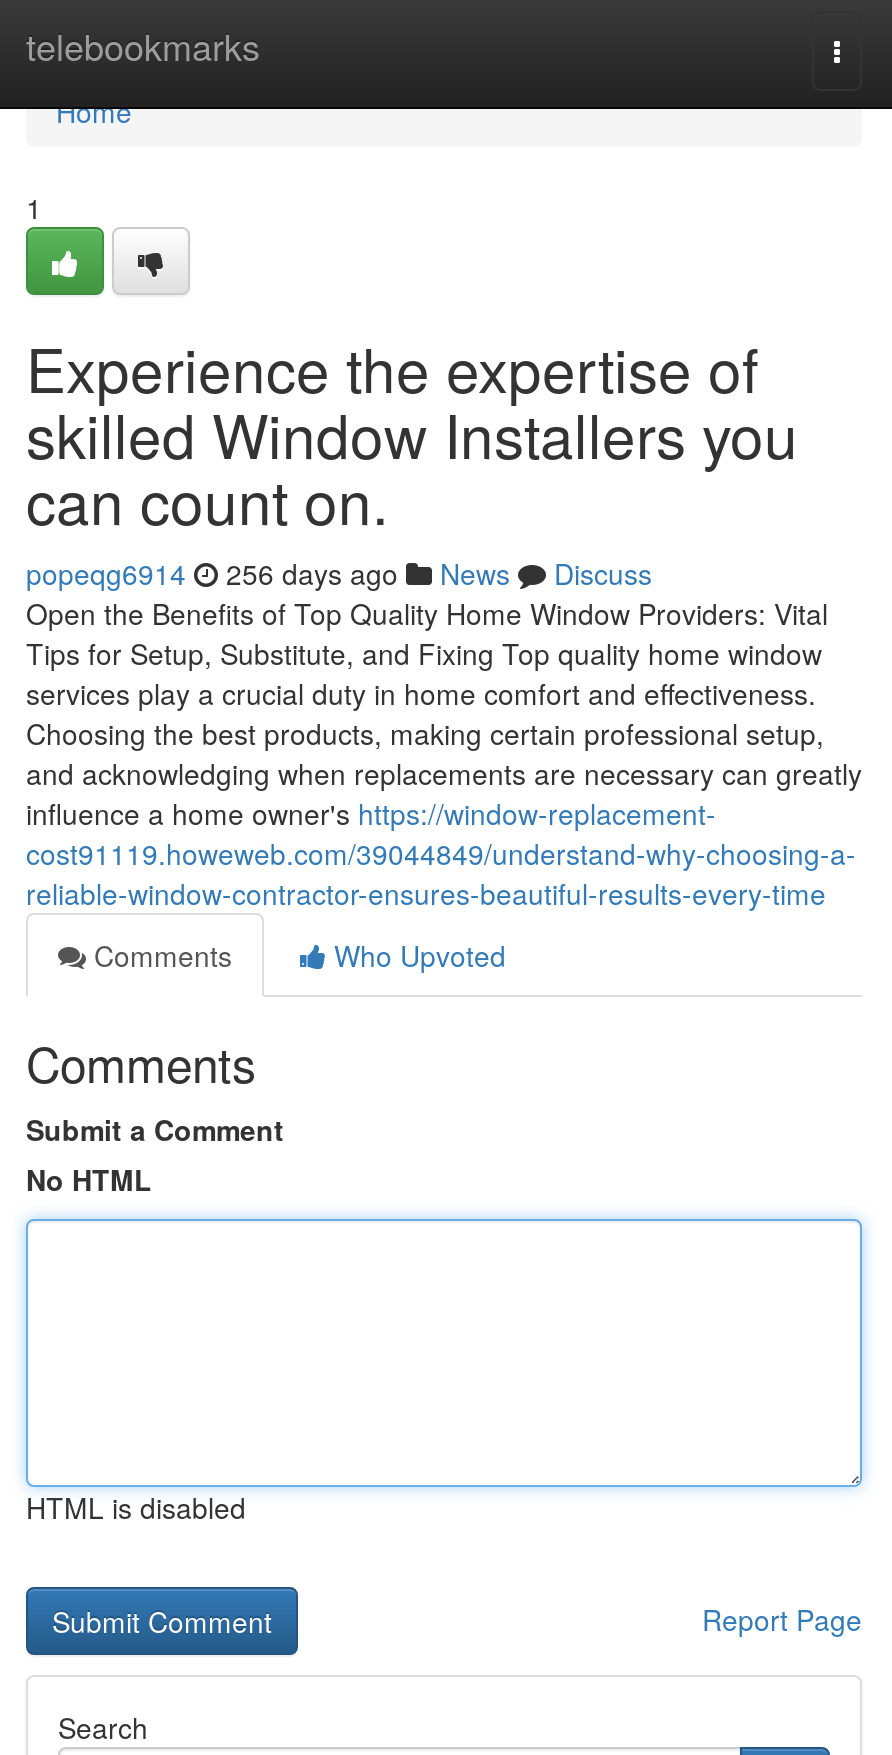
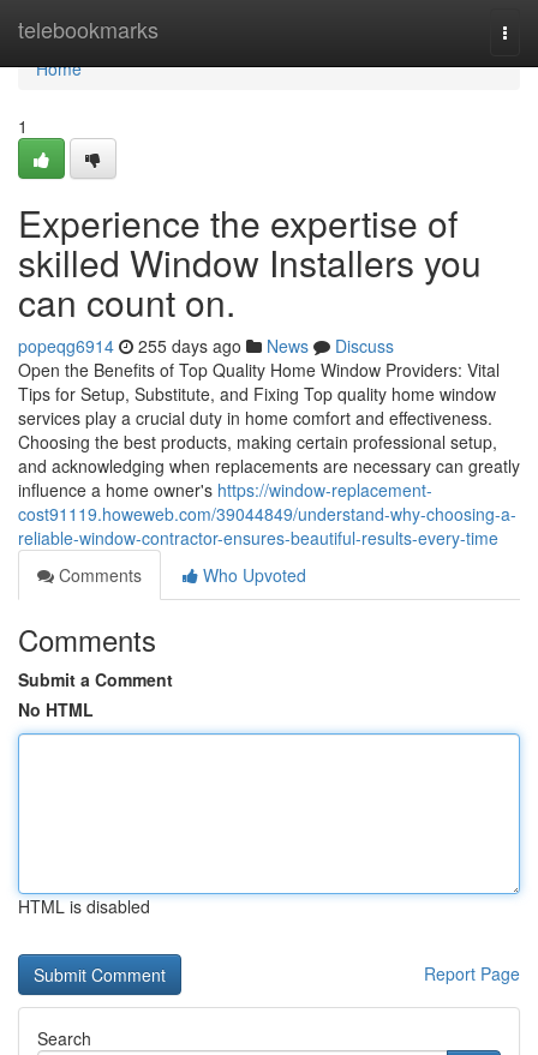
- popeqg6914 256 days ago News Discuss
+ popeqg6914 255 days ago News Discuss
